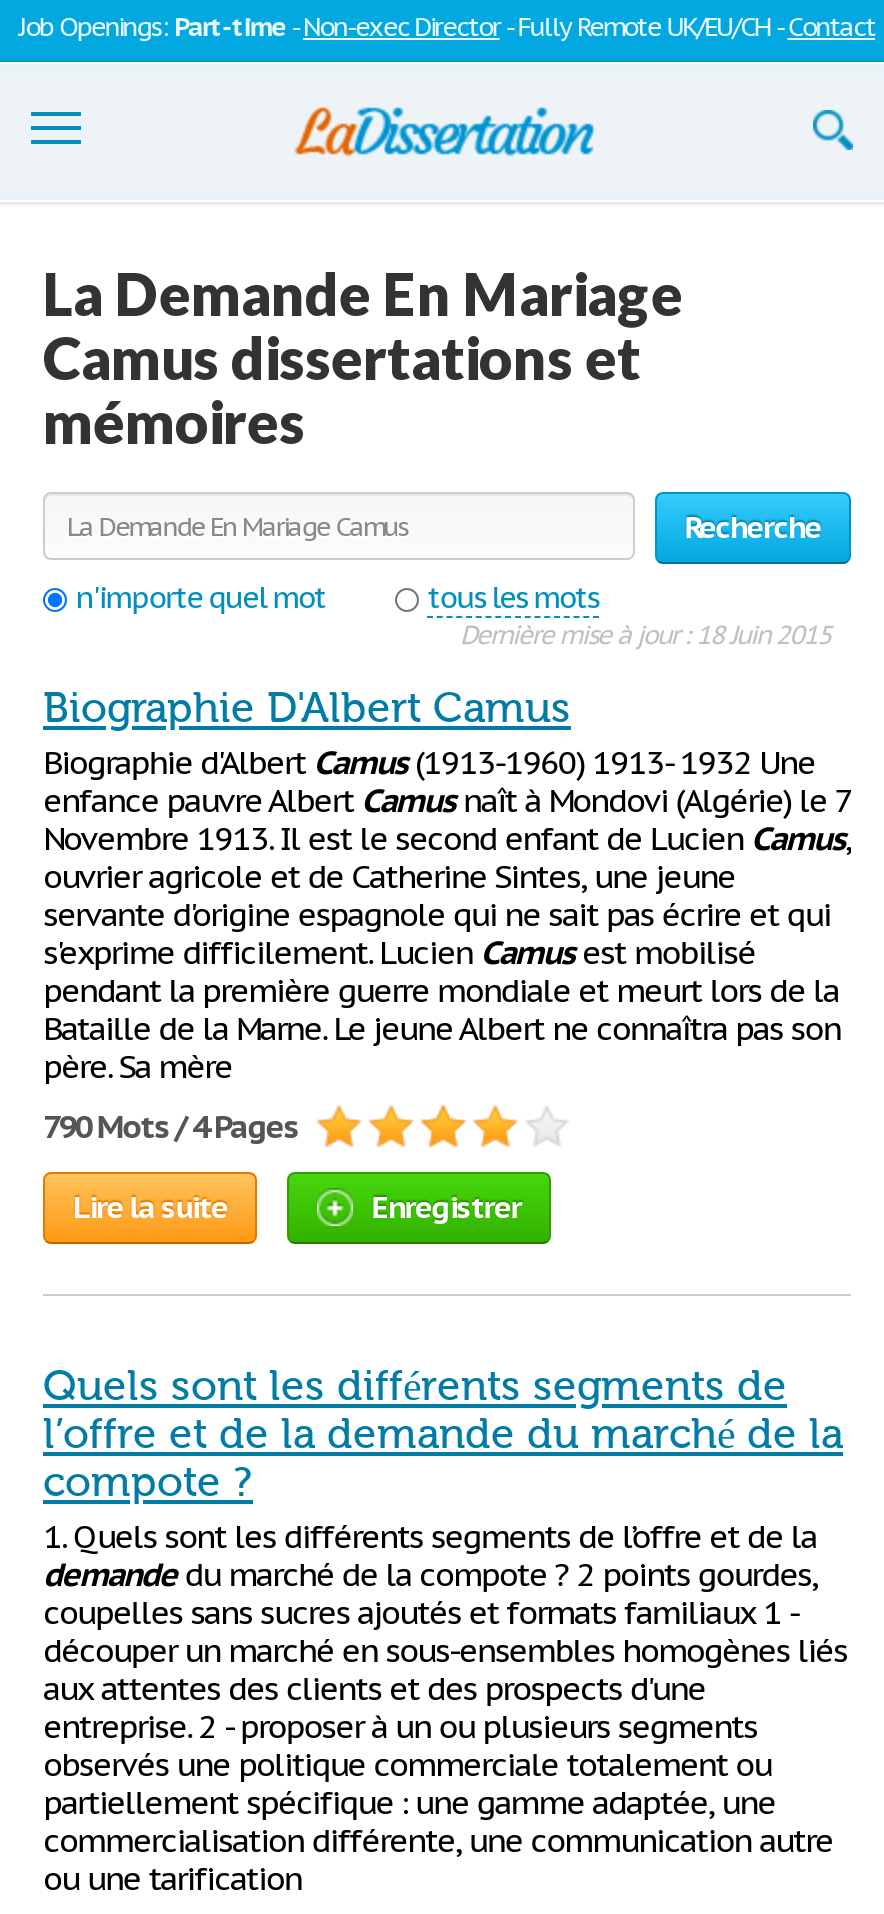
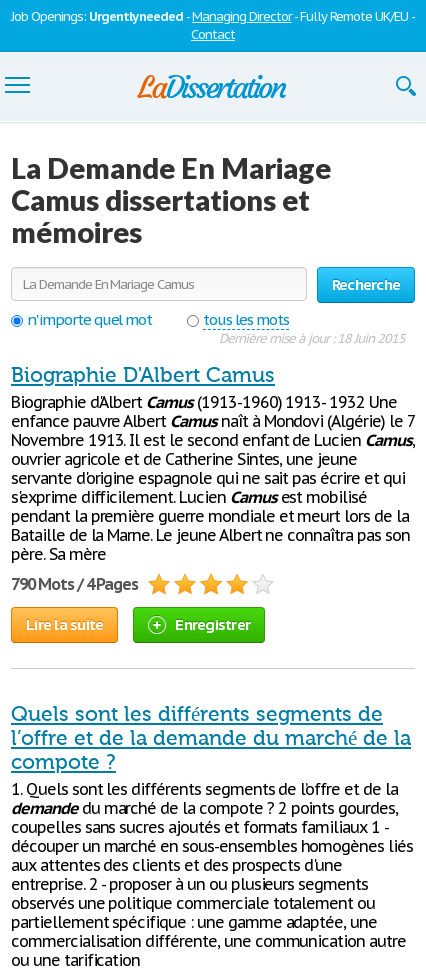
- Job Openings: Part-time -Non-exec Director- Fully Remote UK/EU/CH -Contact
+ Job Openings: Urgently needed - Managing Director- Fully Remote UK/EU -
+ Contact
